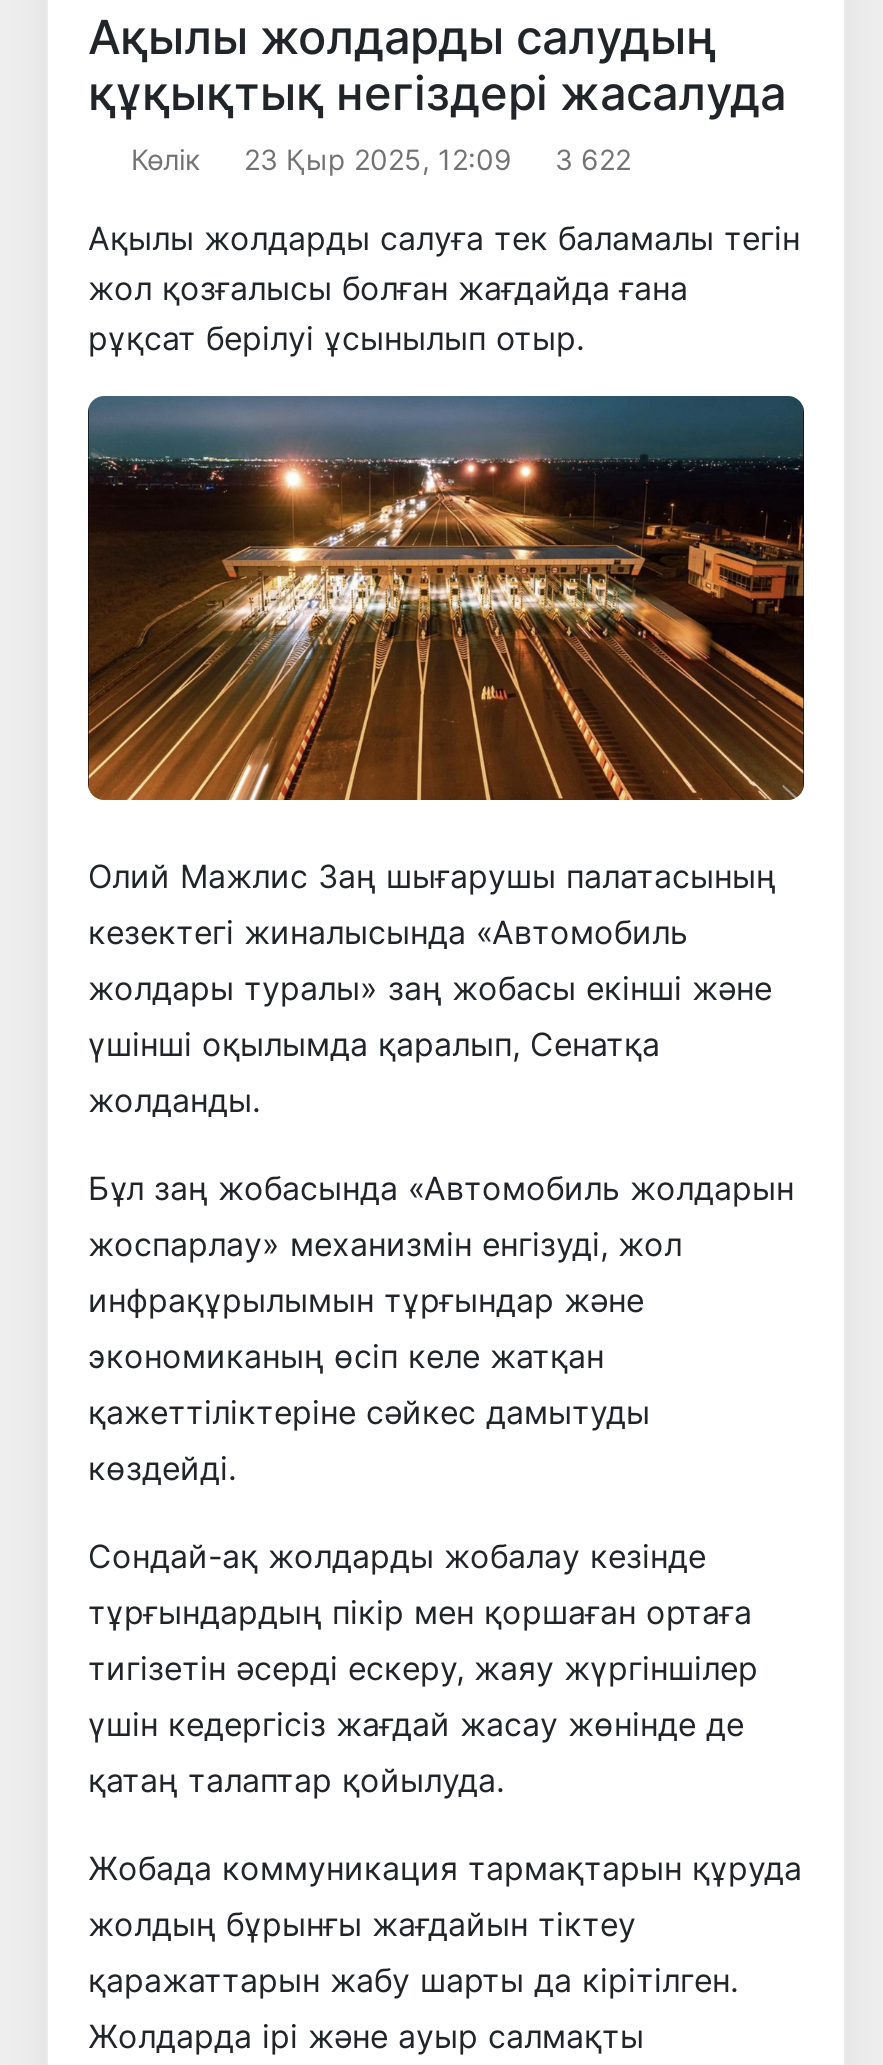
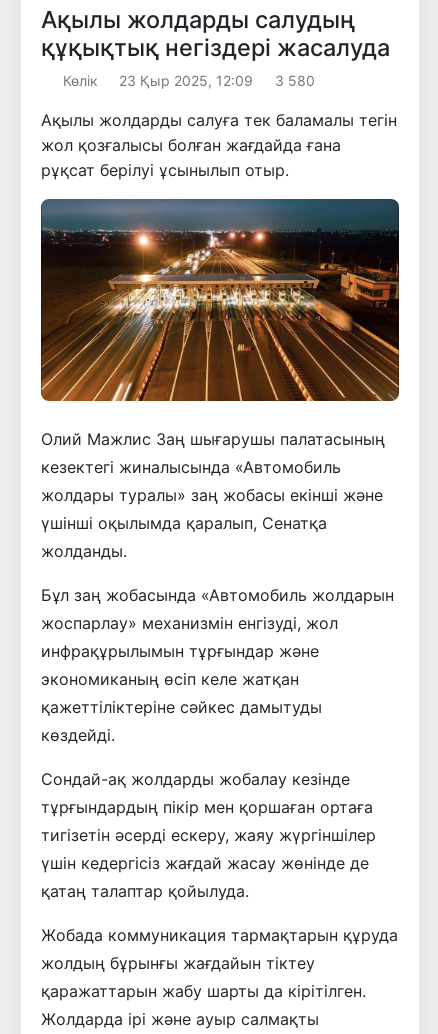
- Көлік 23 Қыр 2025, 12:09 3 622
+ Көлік 23 Қыр 2025, 12:09 3 580
